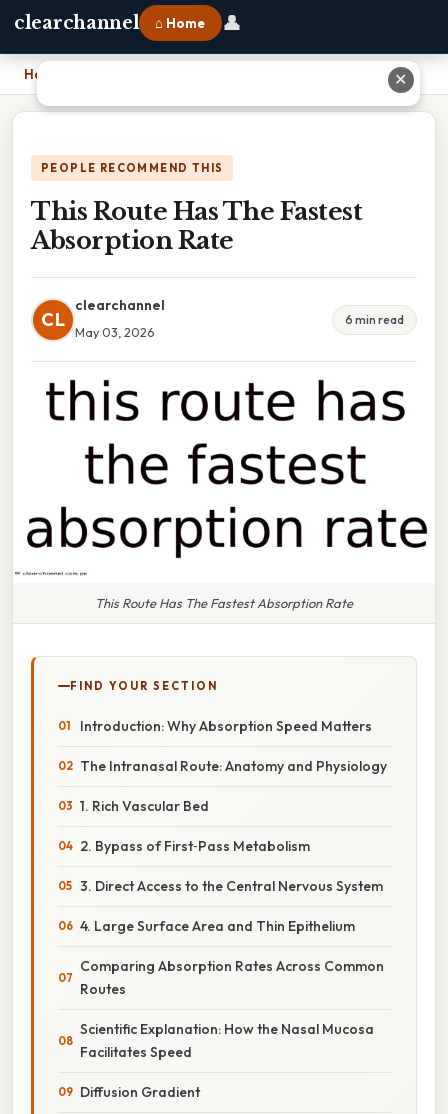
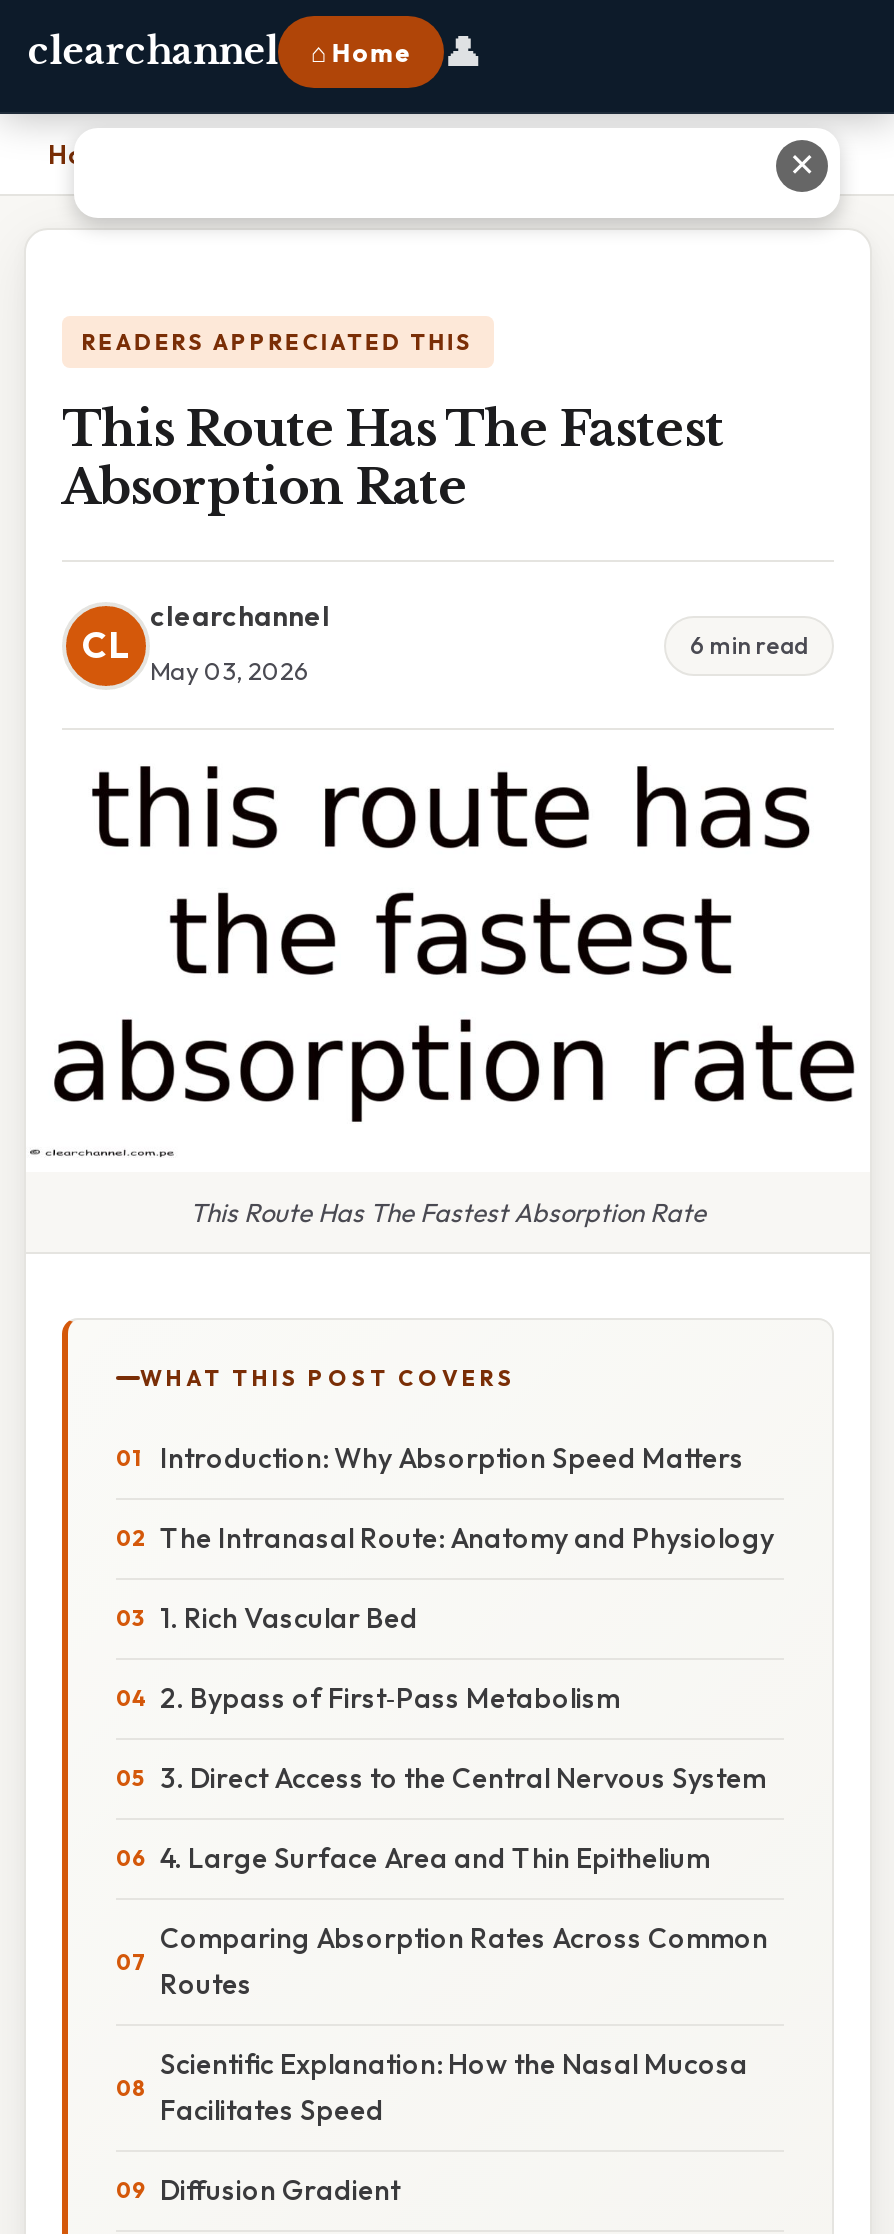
- PEOPLE RECOMMEND THIS
+ READERS APPRECIATED THIS

- FIND YOUR SECTION
+ WHAT THIS POST COVERS
